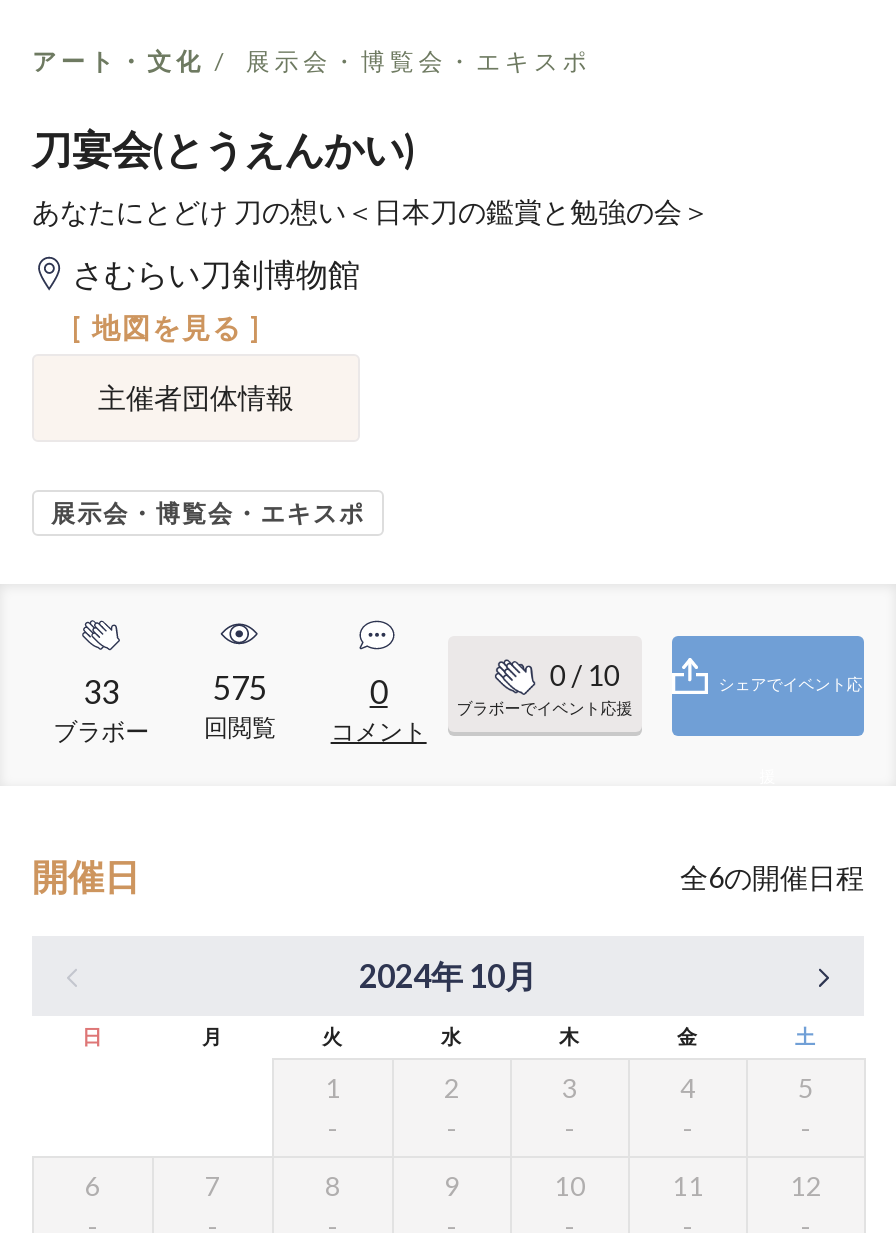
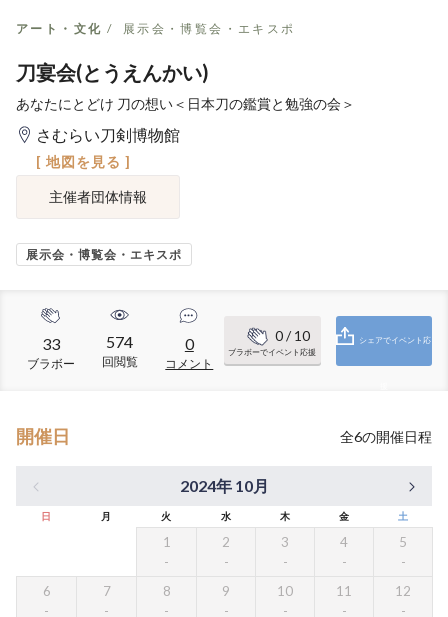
- 575
+ 574
